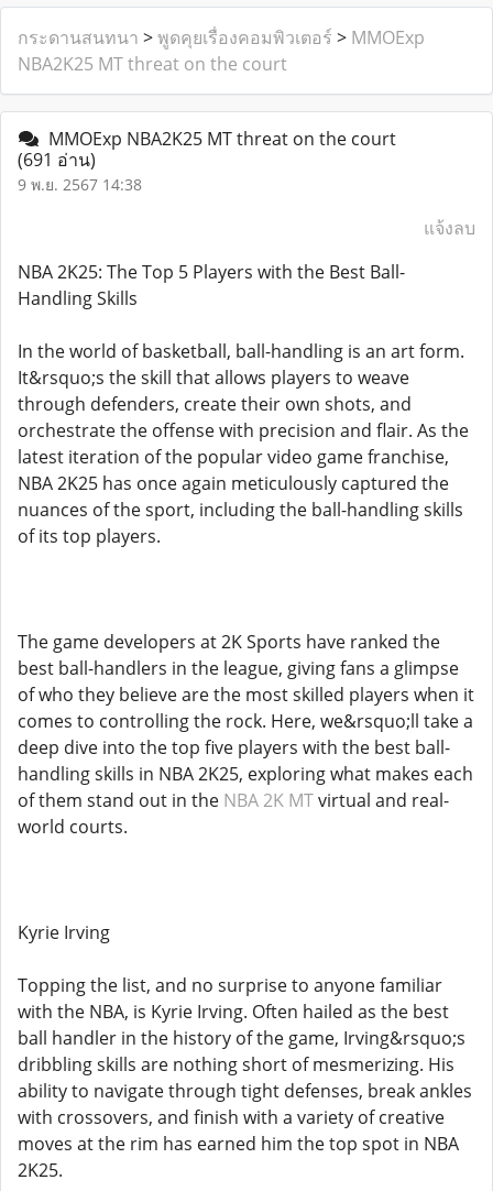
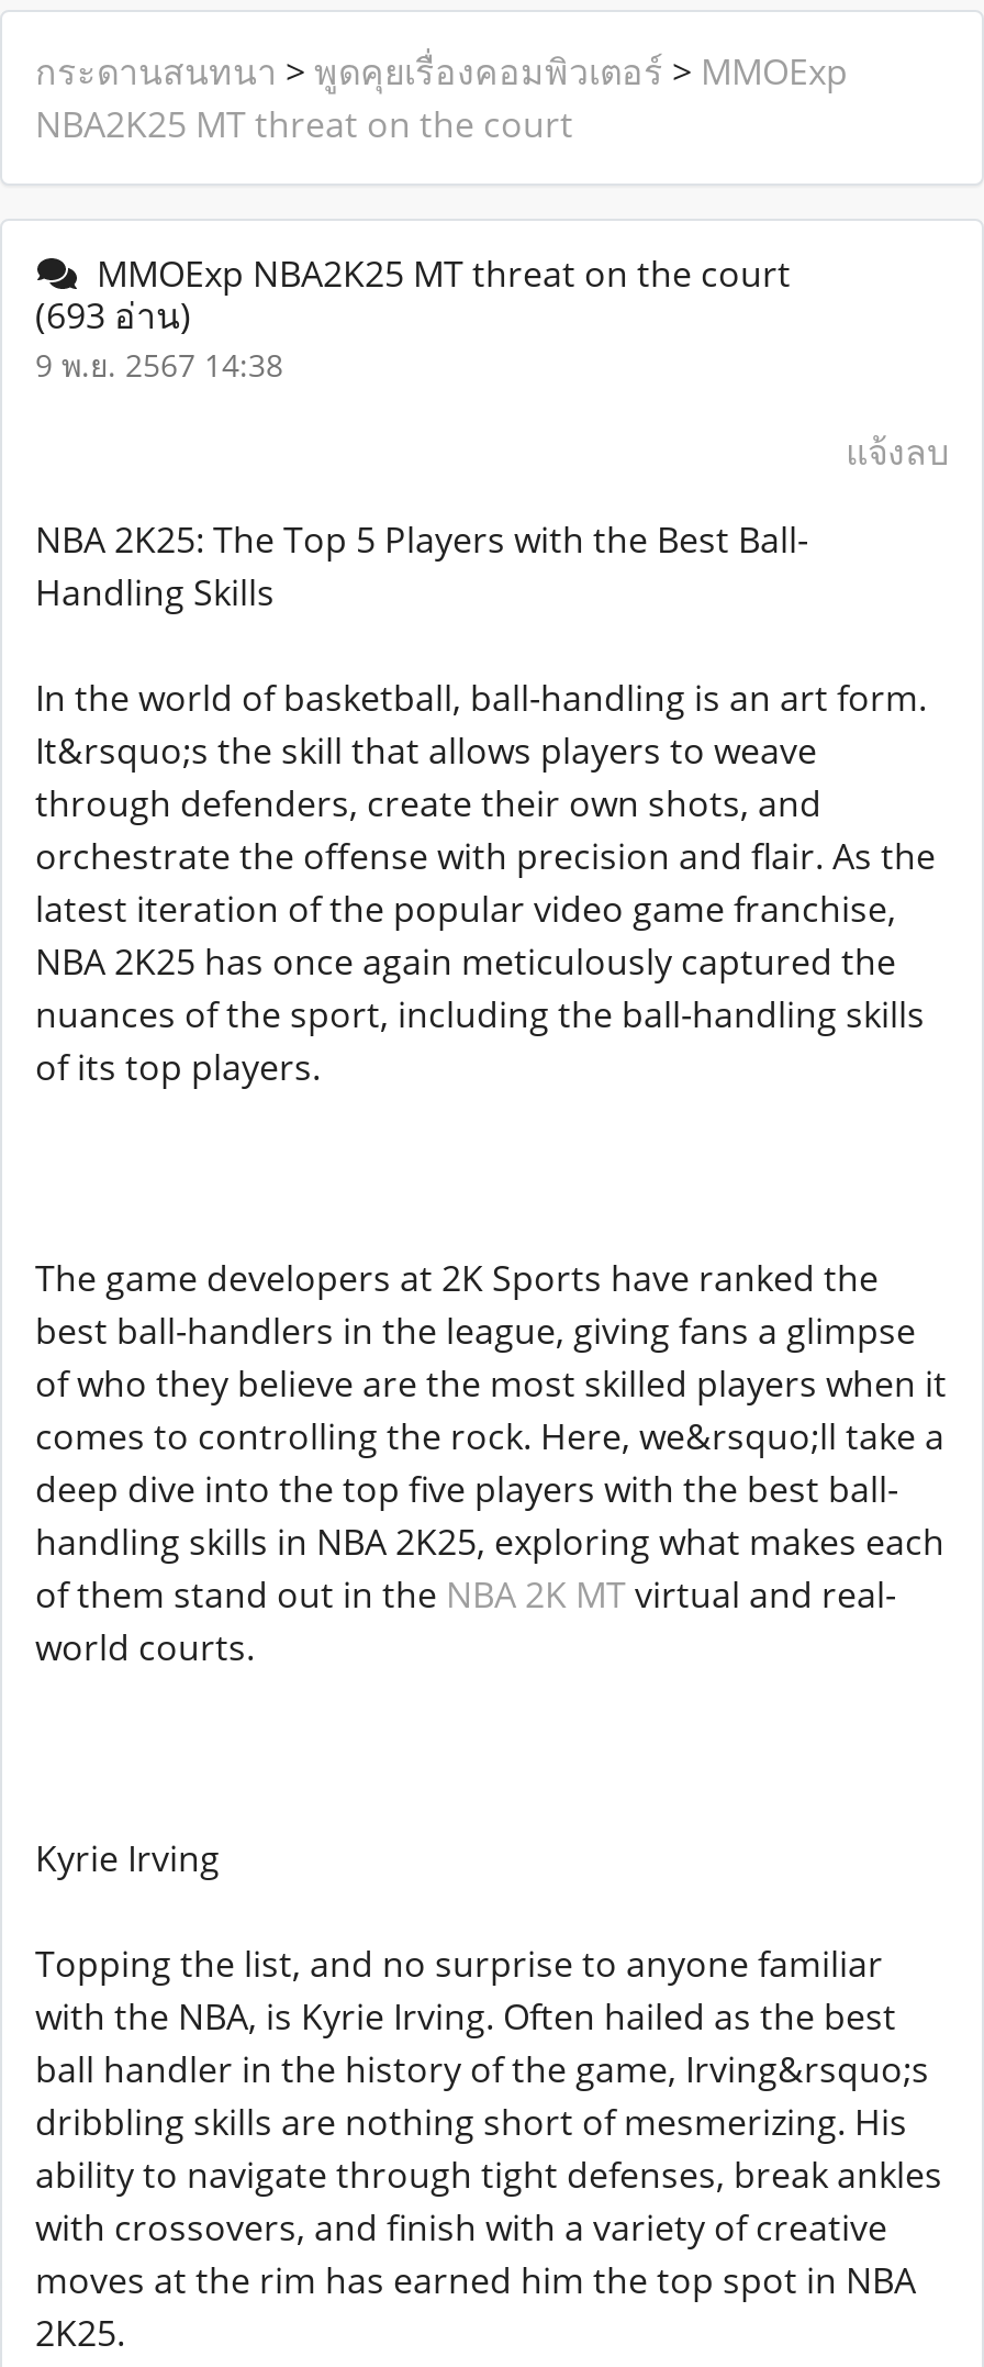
- (691 อ่าน)
+ (693 อ่าน)
